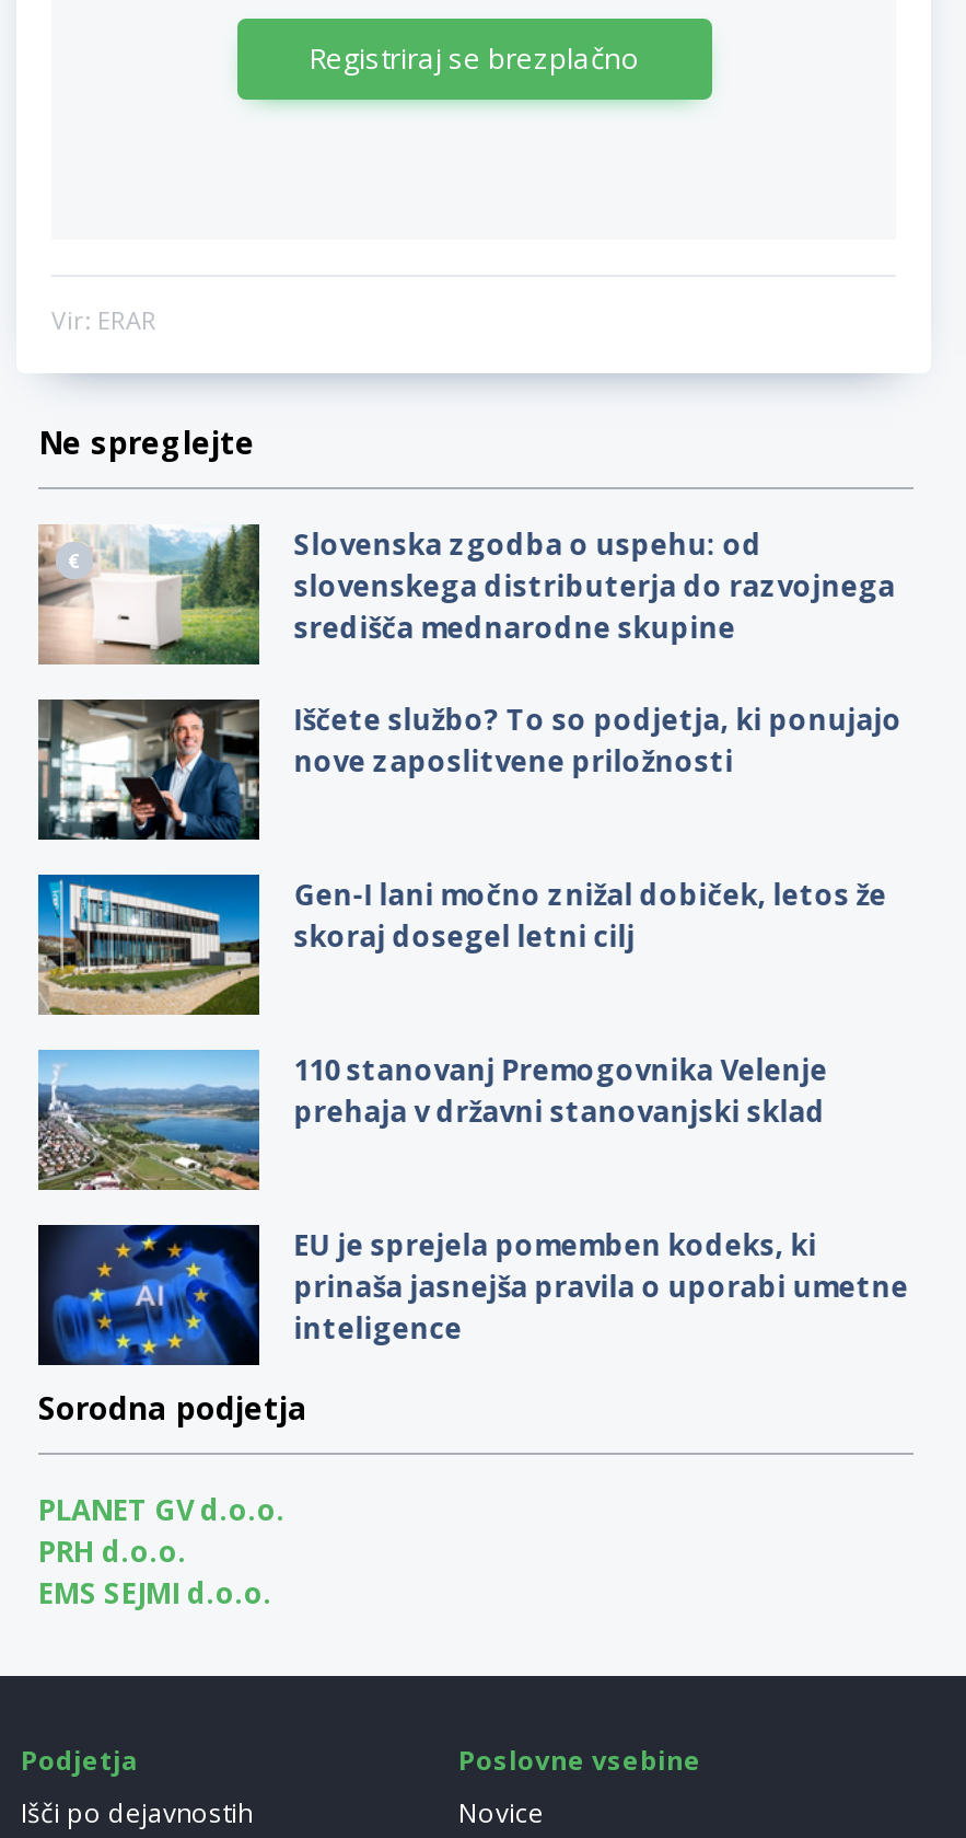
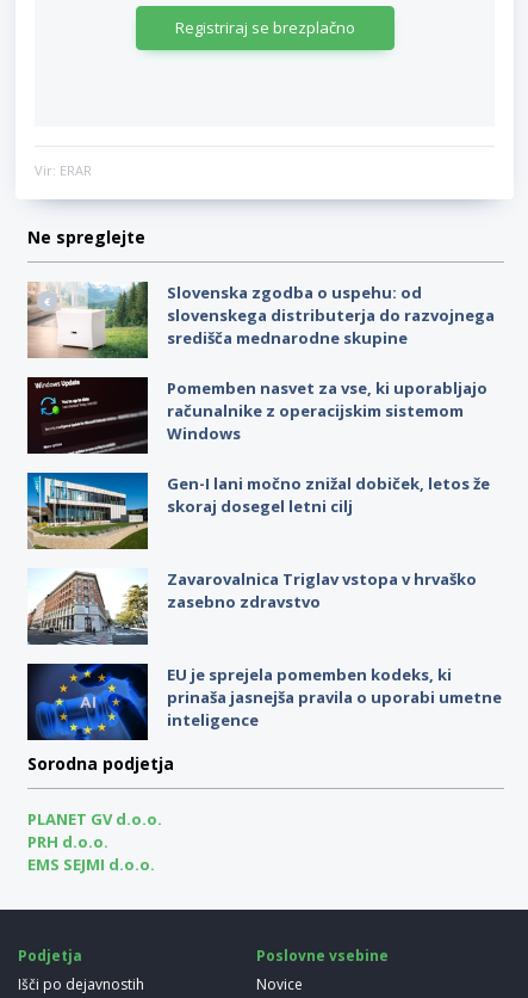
- [image]
- Iščete službo? To so podjetja, ki ponujajo
- nove zaposlitvene priložnosti
+ [image]
+ Pomemben nasvet za vse, ki uporabljajo
+ računalnike z operacijskim sistemom
+ Windows

- [image]
- 110 stanovanj Premogovnika Velenje
- prehaja v državni stanovanjski sklad
+ [image]
+ Zavarovalnica Triglav vstopa v hrvaško
+ zasebno zdravstvo
